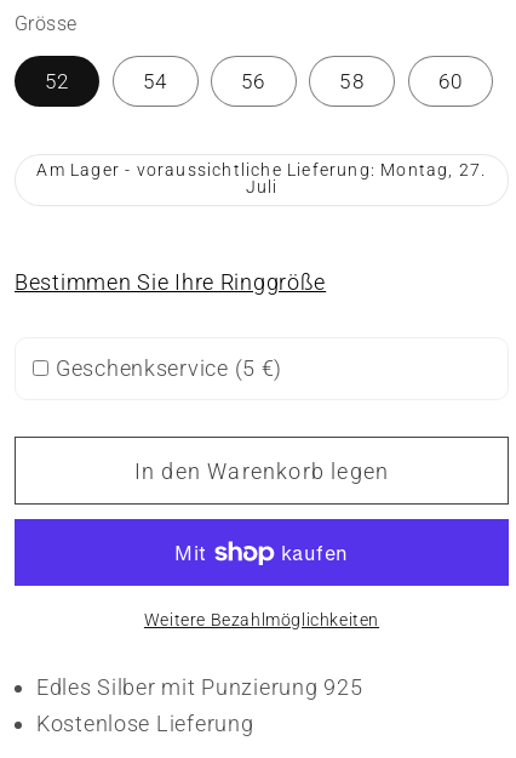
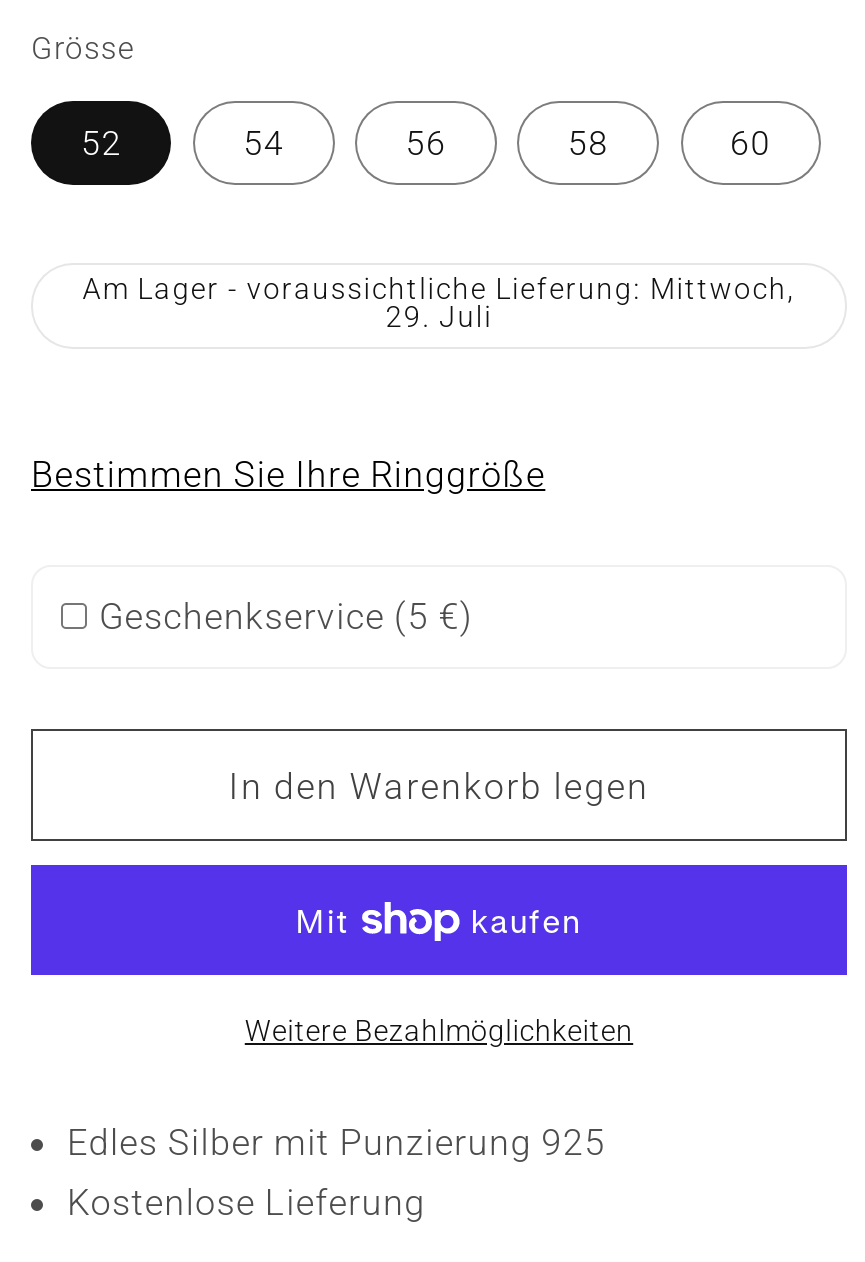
- Am Lager - voraussichtliche Lieferung: Montag, 27.
- Juli
+ Am Lager - voraussichtliche Lieferung: Mittwoch,
+ 29. Juli
